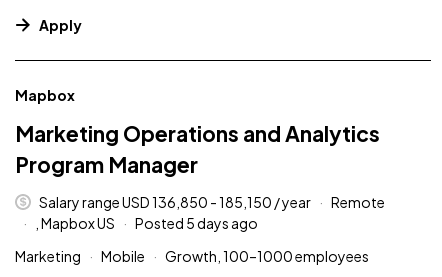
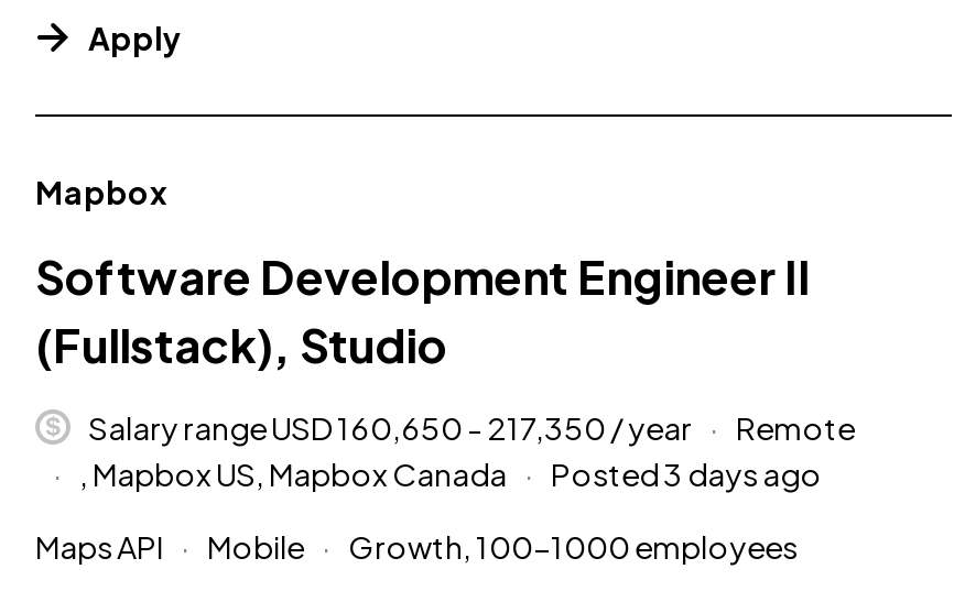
- Marketing Operations and Analytics
- Program Manager
+ Software Development Engineer II
+ (Fullstack), Studio

- Salary range USD 136,850 - 185,150 / year
+ Salary range USD 160,650 - 217,350 / year

- , Mapbox US
- Posted 5 days ago
+ , Mapbox US, Mapbox Canada
+ Posted 3 days ago

- Marketing
+ Maps API
